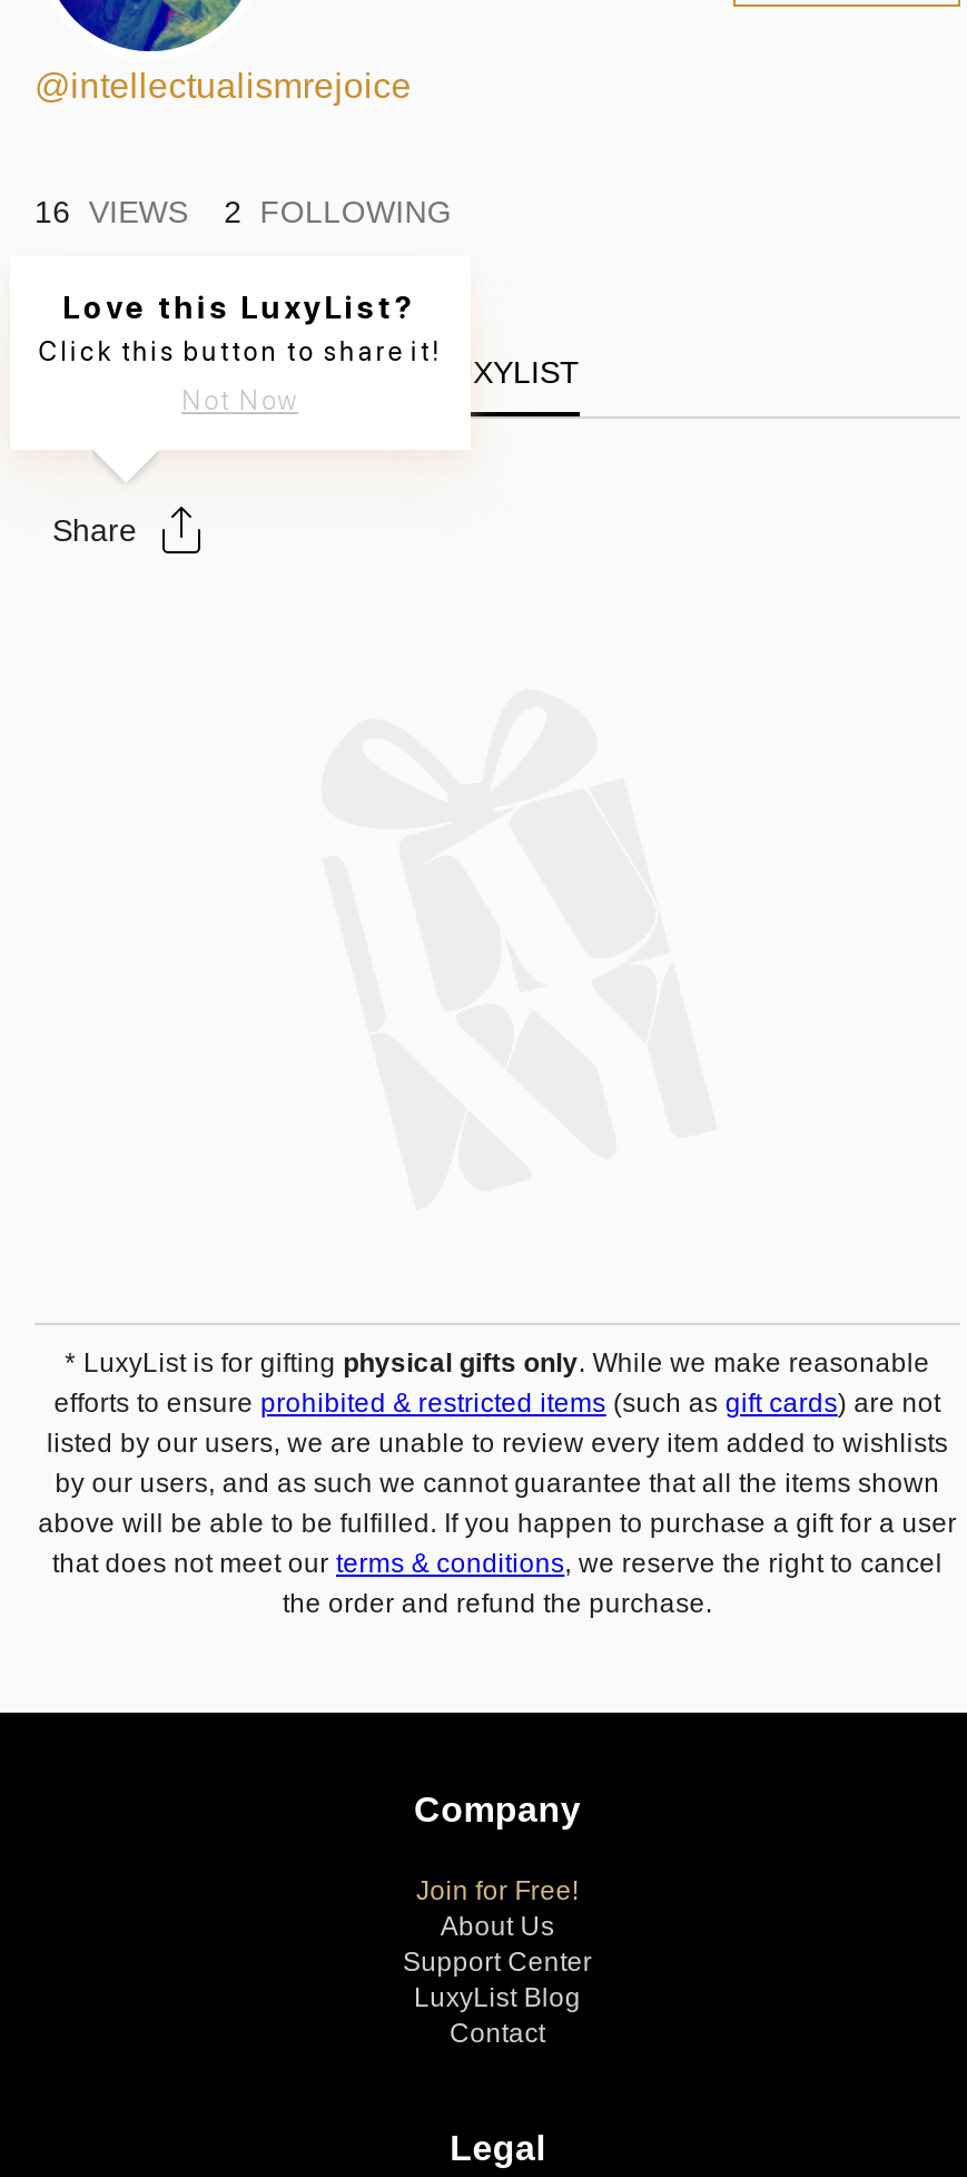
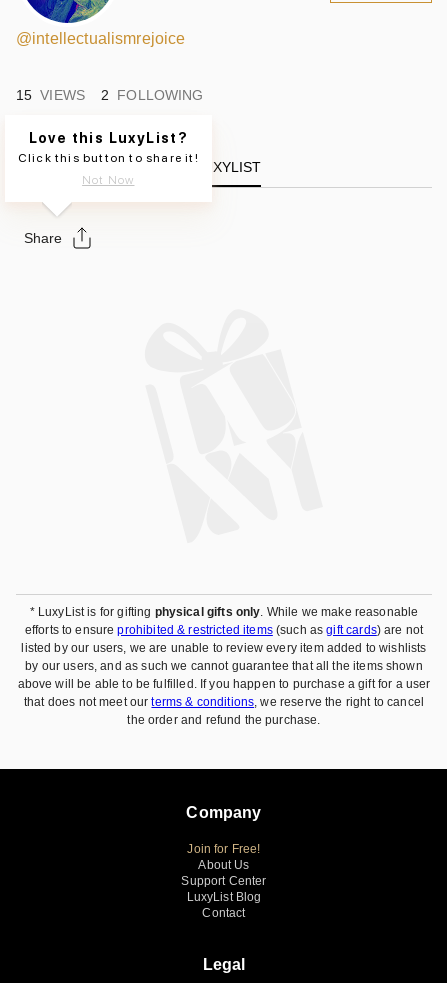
- 16 VIEWS 2 FOLLOWING
+ 15 VIEWS 2 FOLLOWING
